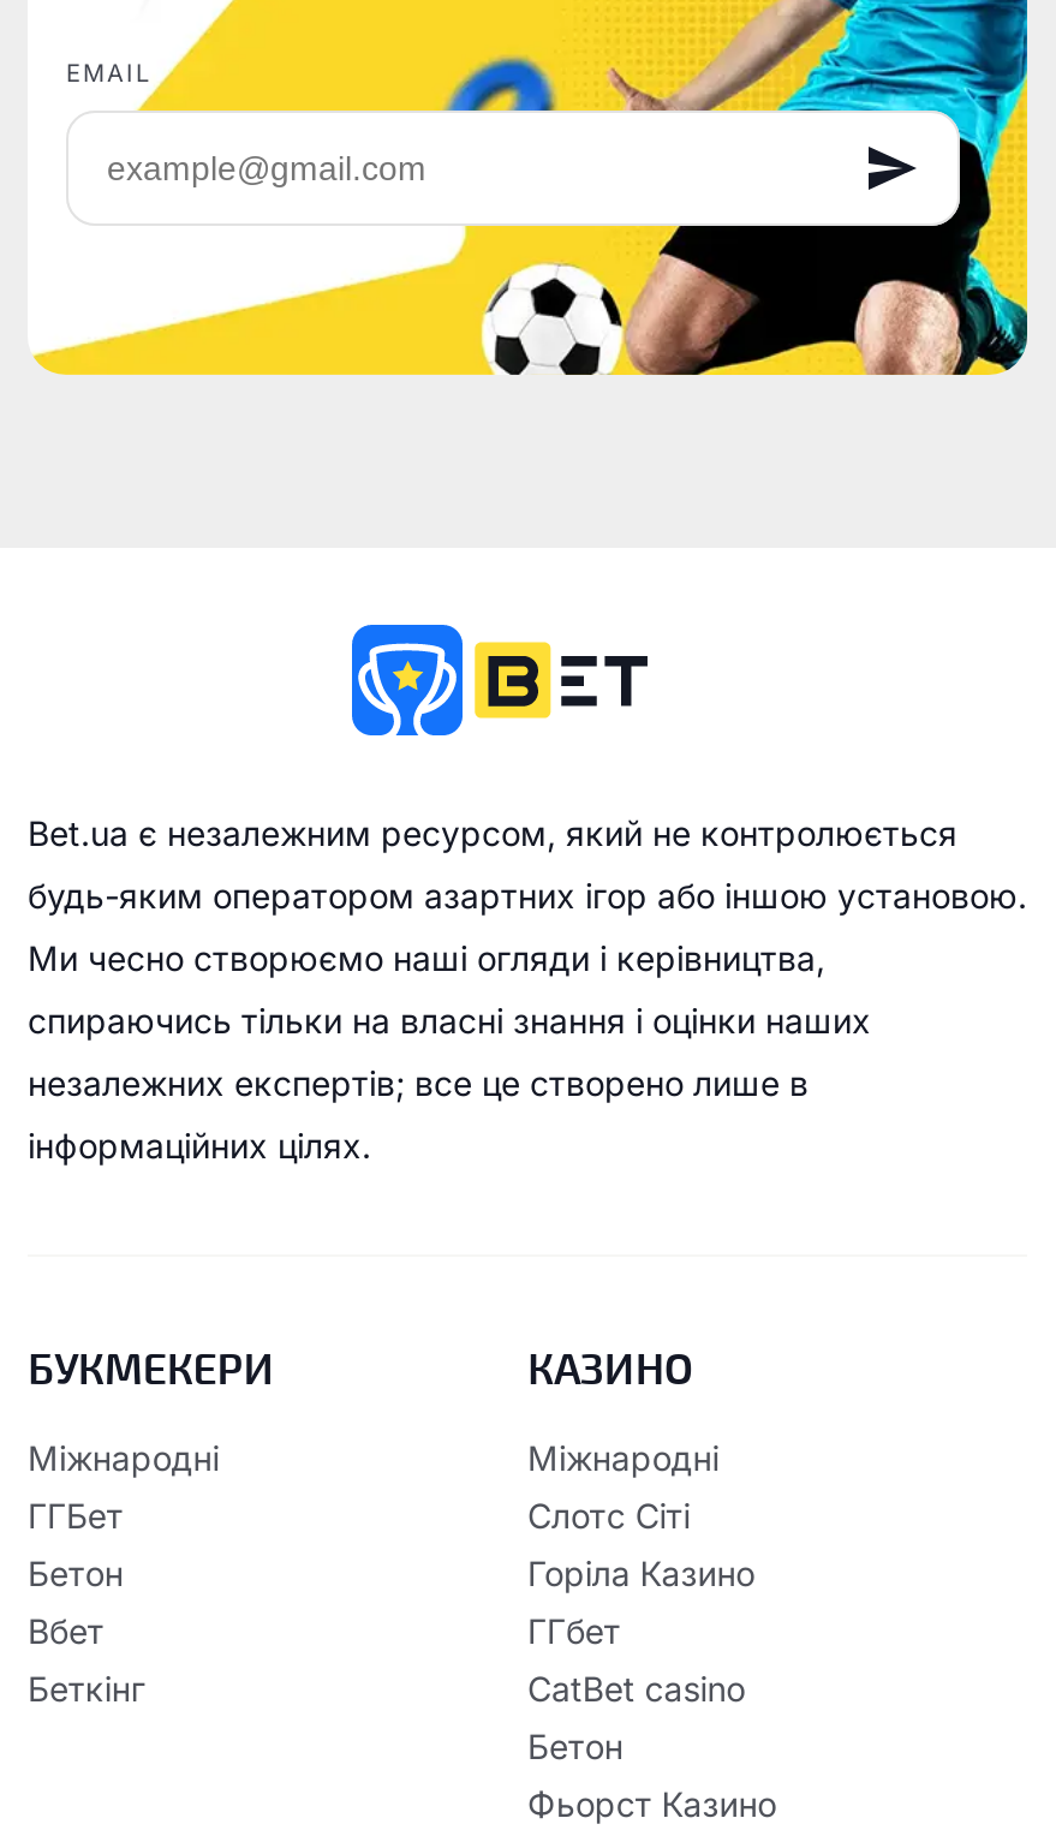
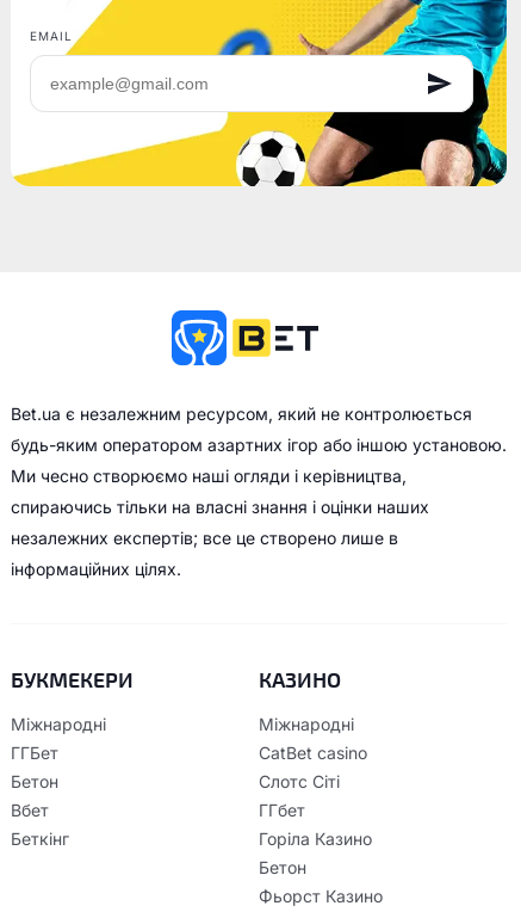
moved down: Слотс Сіті | ГГбет | Горіла Казино

moved up: CatBet casino
